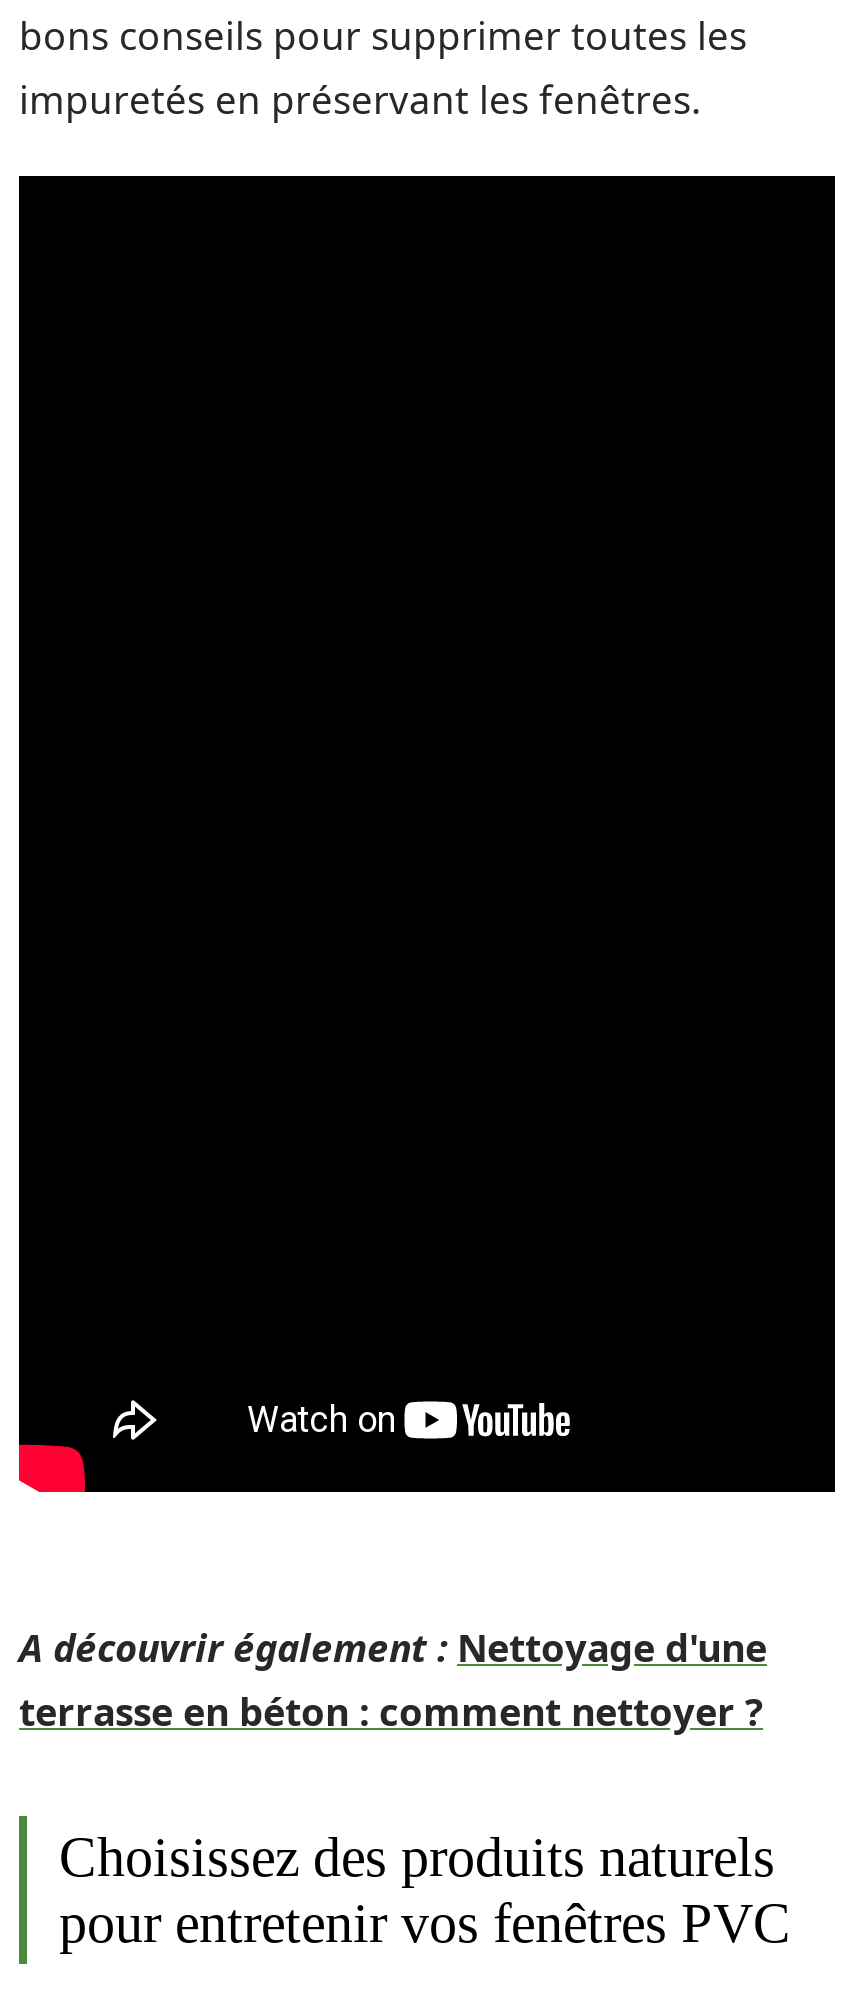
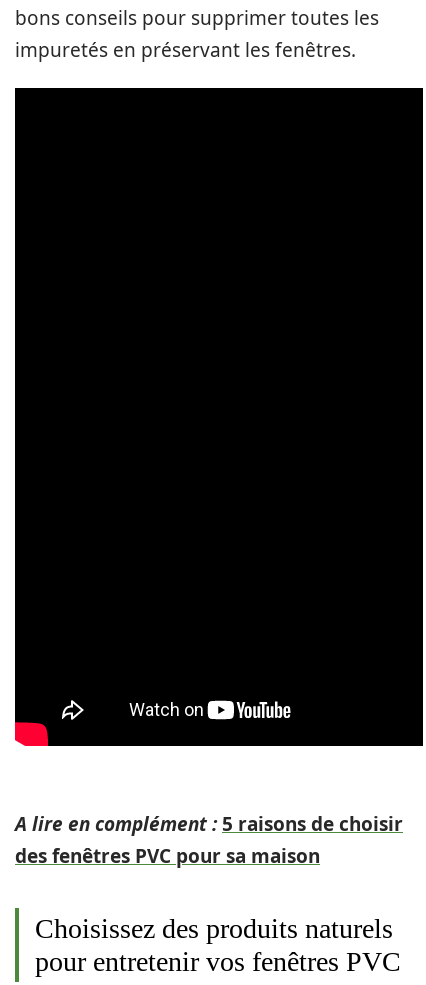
- A découvrir également : Nettoyage d'une
- terrasse en béton : comment nettoyer ?
+ A lire en complément : 5 raisons de choisir
+ des fenêtres PVC pour sa maison
